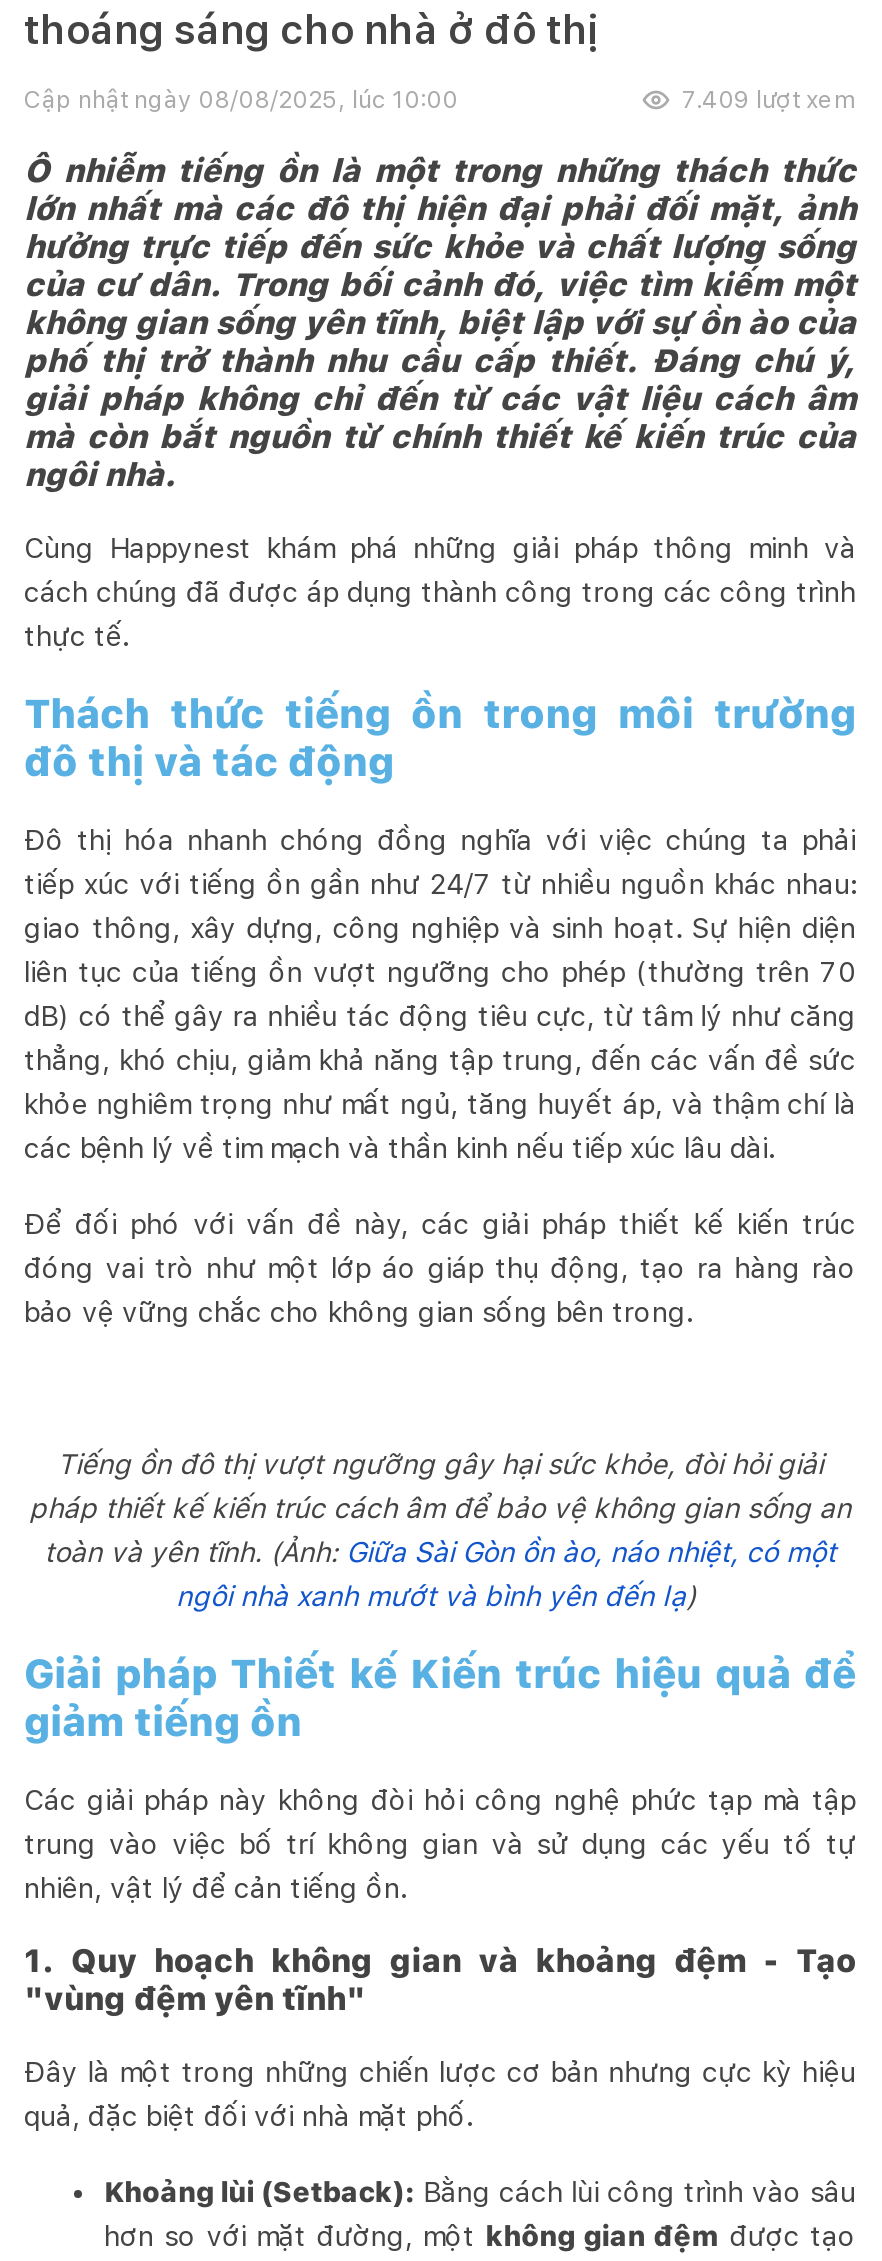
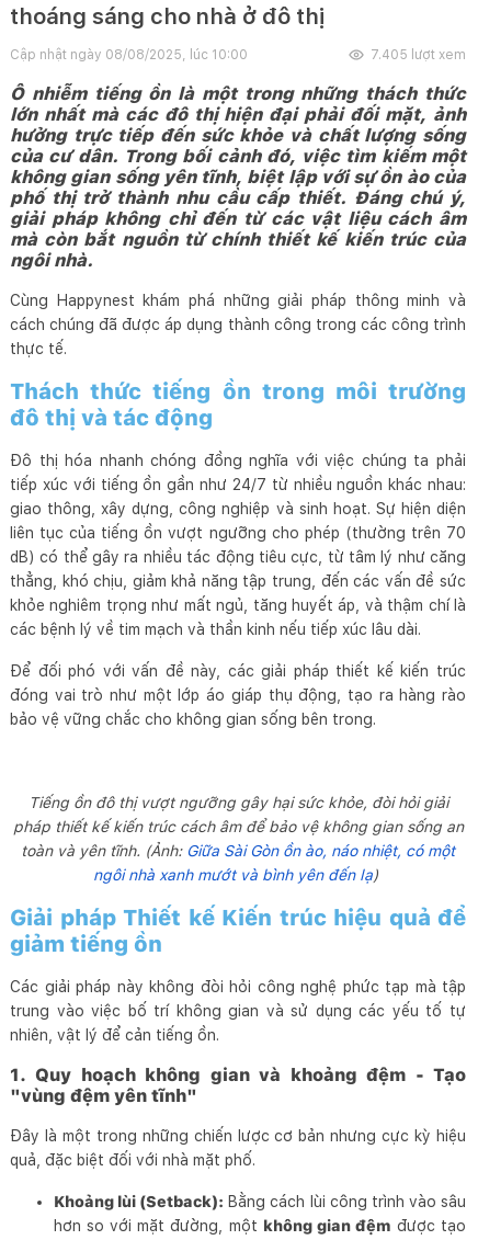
- 7.409 lượt xem
+ 7.405 lượt xem
